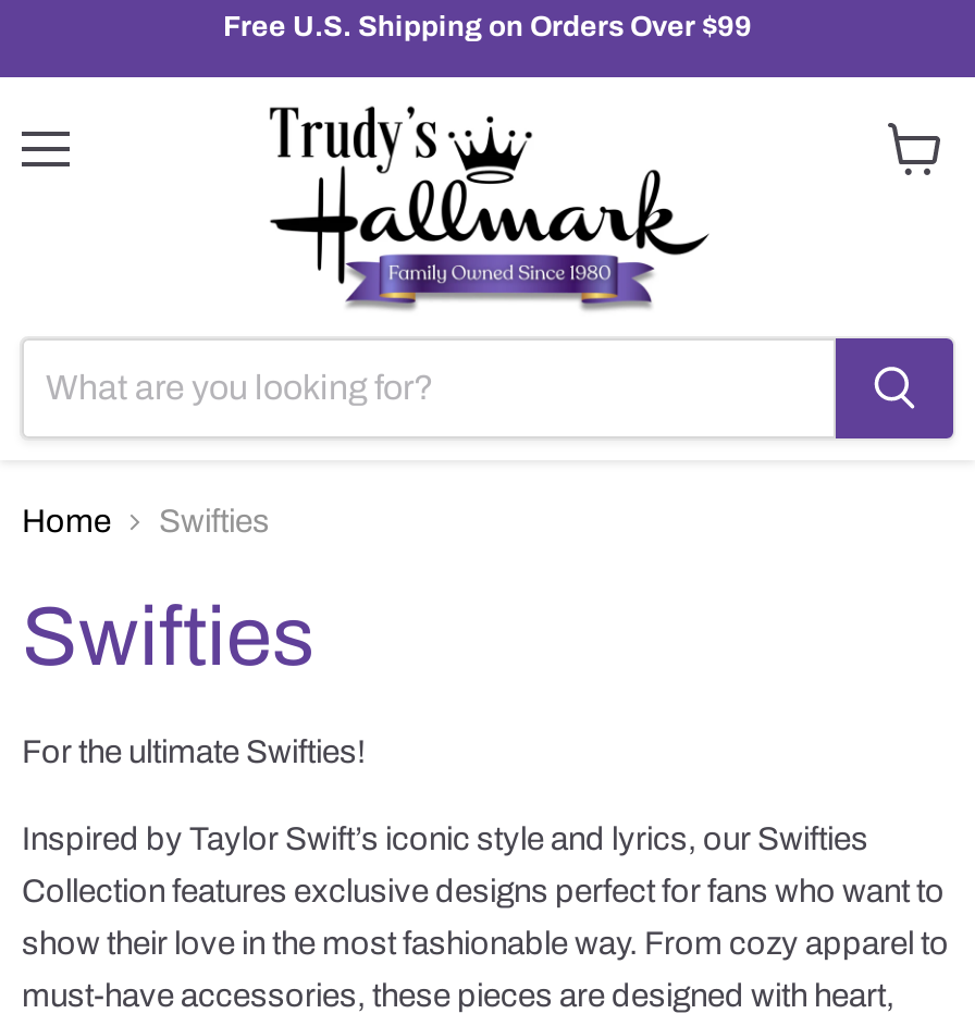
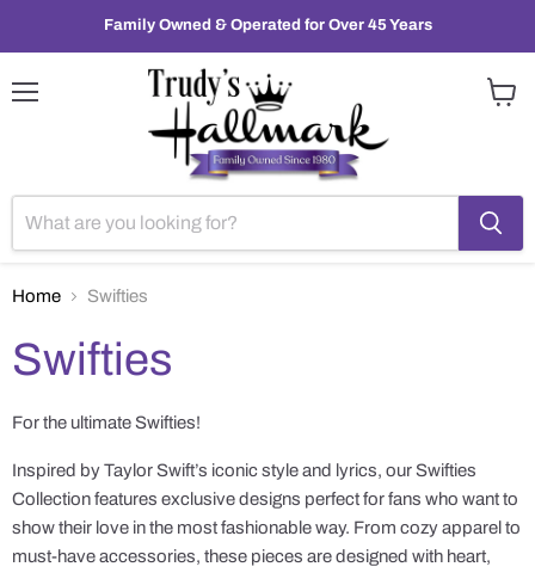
- Free U.S. Shipping on Orders Over $99
+ Family Owned & Operated for Over 45 Years
